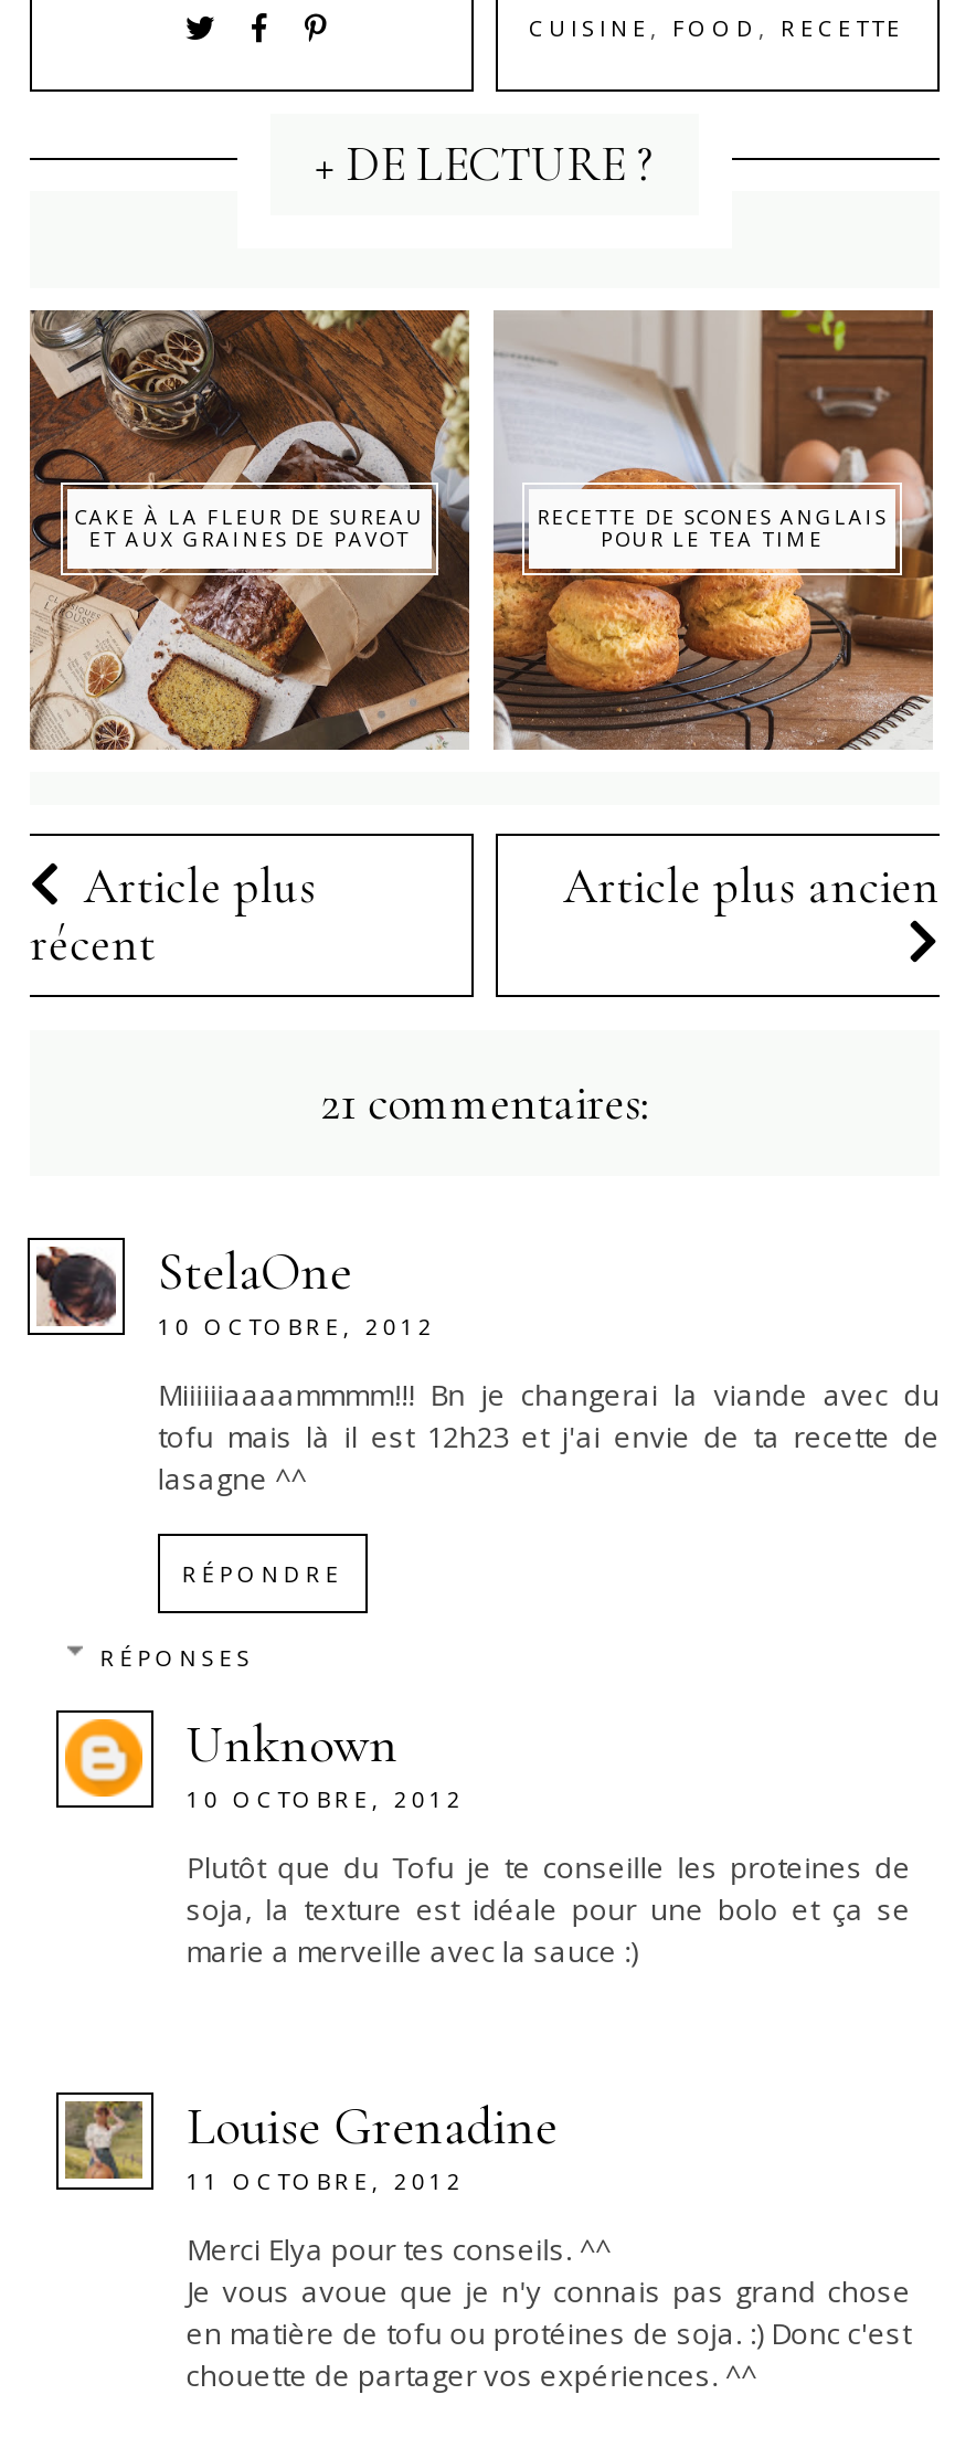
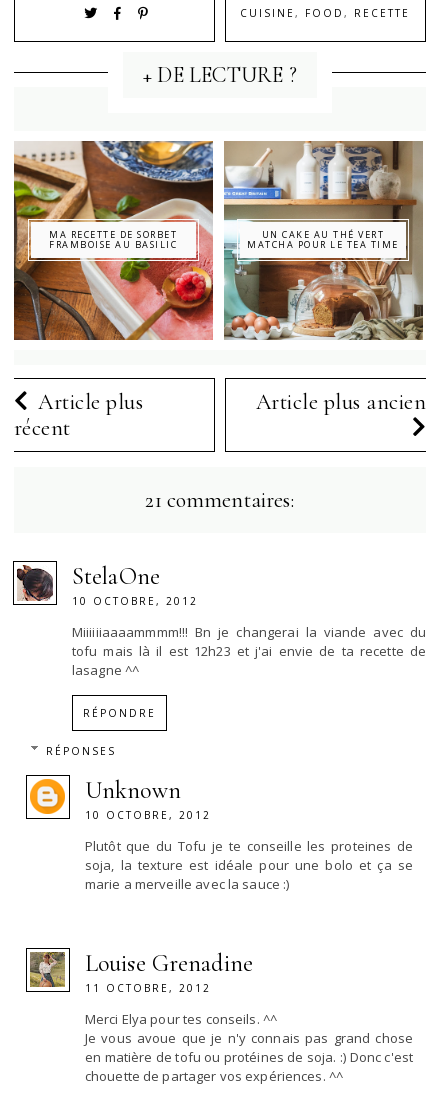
- [image]
- CAKE À LA FLEUR DE SUREAU
- ET AUX GRAINES DE PAVOT
+ [image]
+ MA RECETTE DE SORBET
+ FRAMBOISE AU BASILIC

- [image]
- RECETTE DE SCONES ANGLAIS
- POUR LE TEA TIME
+ [image]
+ UN CAKE AU THÉ VERT
+ MATCHA POUR LE TEA TIME
